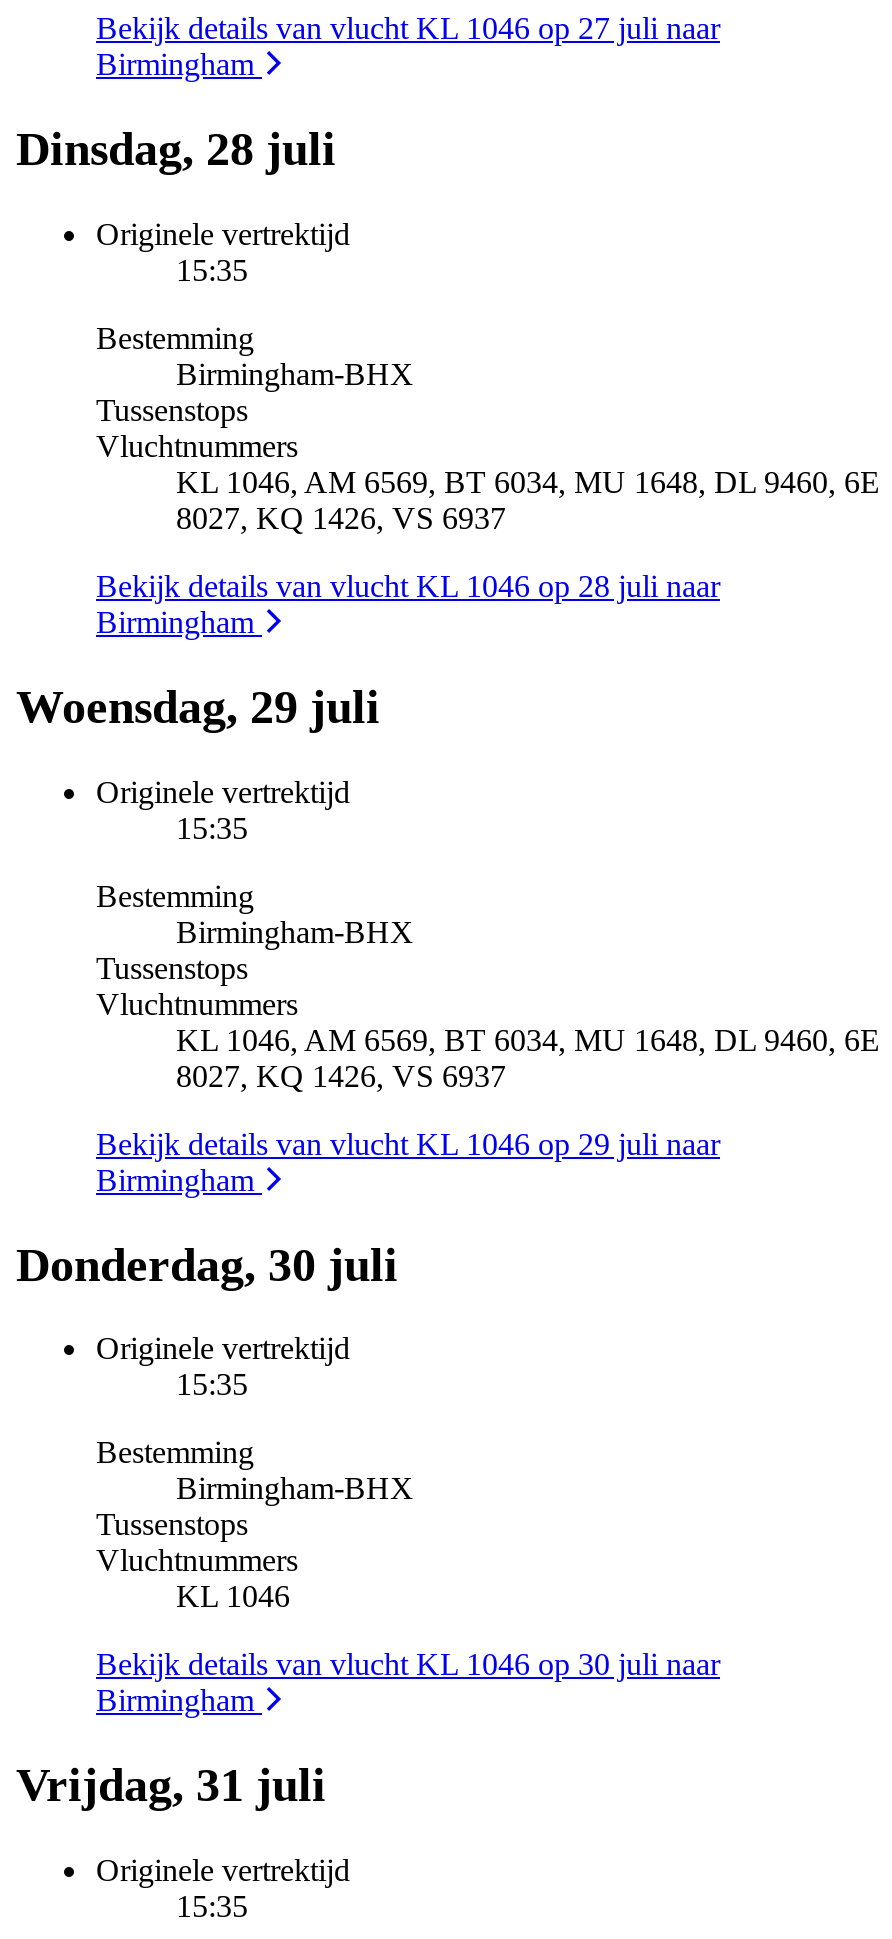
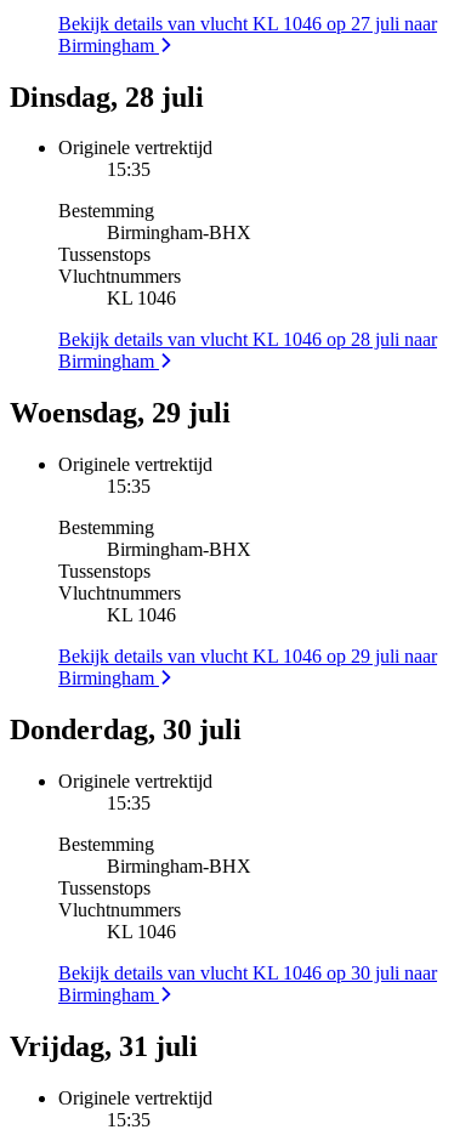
- KL 1046, AM 6569, BT 6034, MU 1648, DL 9460, 6E
- 8027, KQ 1426, VS 6937
+ KL 1046

- KL 1046, AM 6569, BT 6034, MU 1648, DL 9460, 6E
- 8027, KQ 1426, VS 6937
+ KL 1046
